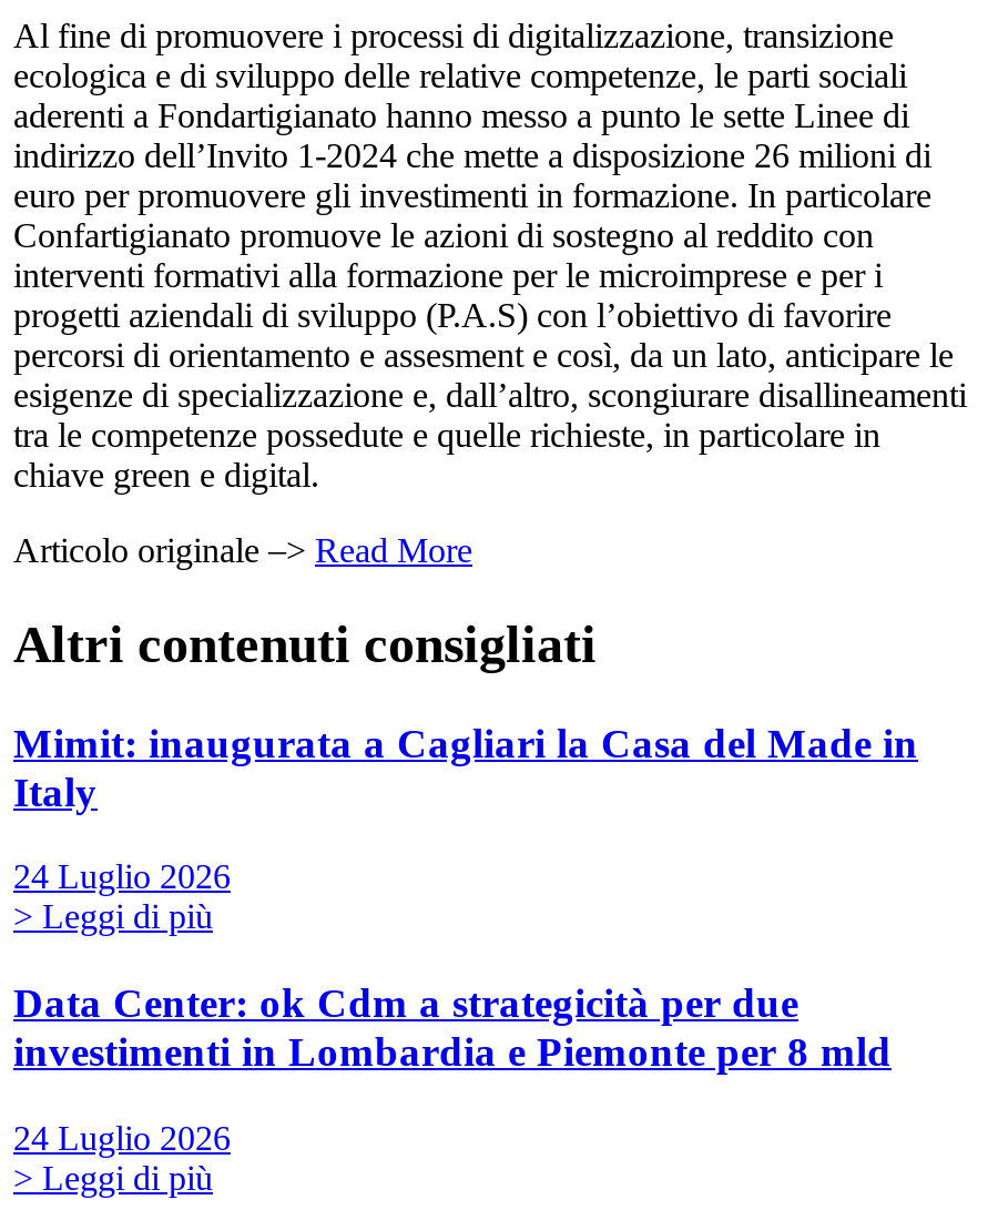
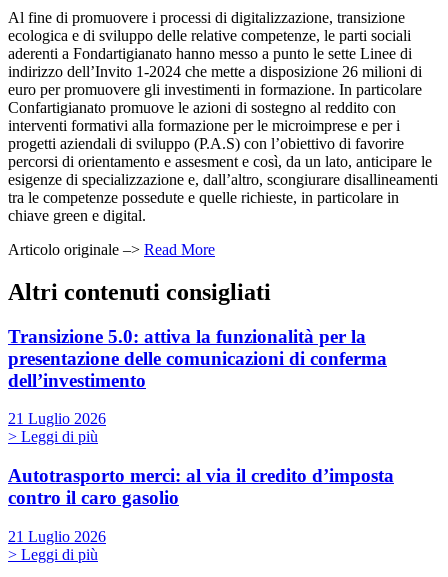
- Mimit: inaugurata a Cagliari la Casa del Made in
- Italy
+ Transizione 5.0: attiva la funzionalità per la
+ presentazione delle comunicazioni di conferma
+ dell’investimento

- 24 Luglio 2026
+ 21 Luglio 2026

- Data Center: ok Cdm a strategicità per due
- investimenti in Lombardia e Piemonte per 8 mld
+ Autotrasporto merci: al via il credito d’imposta
+ contro il caro gasolio

- 24 Luglio 2026
+ 21 Luglio 2026
